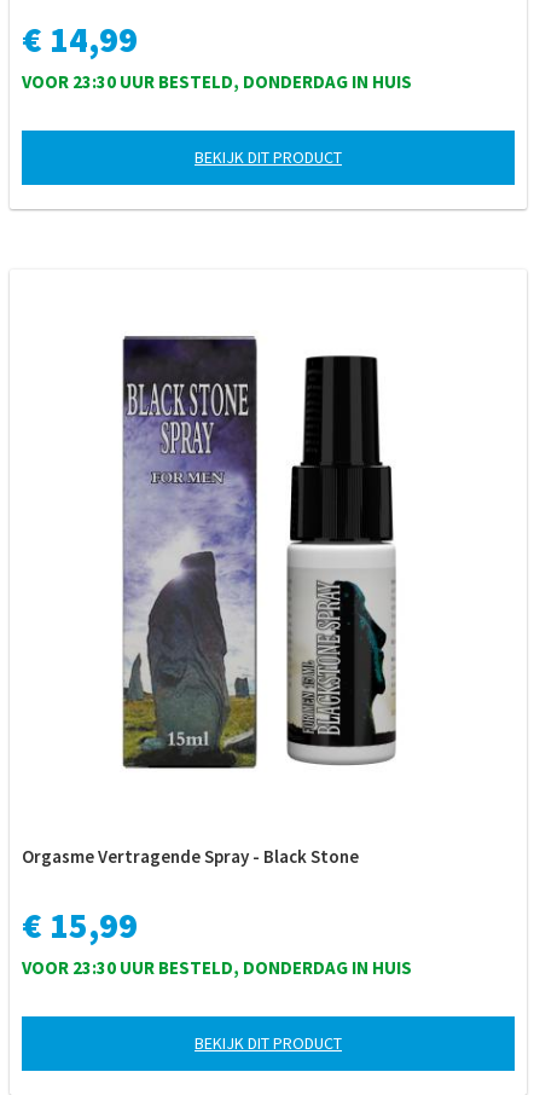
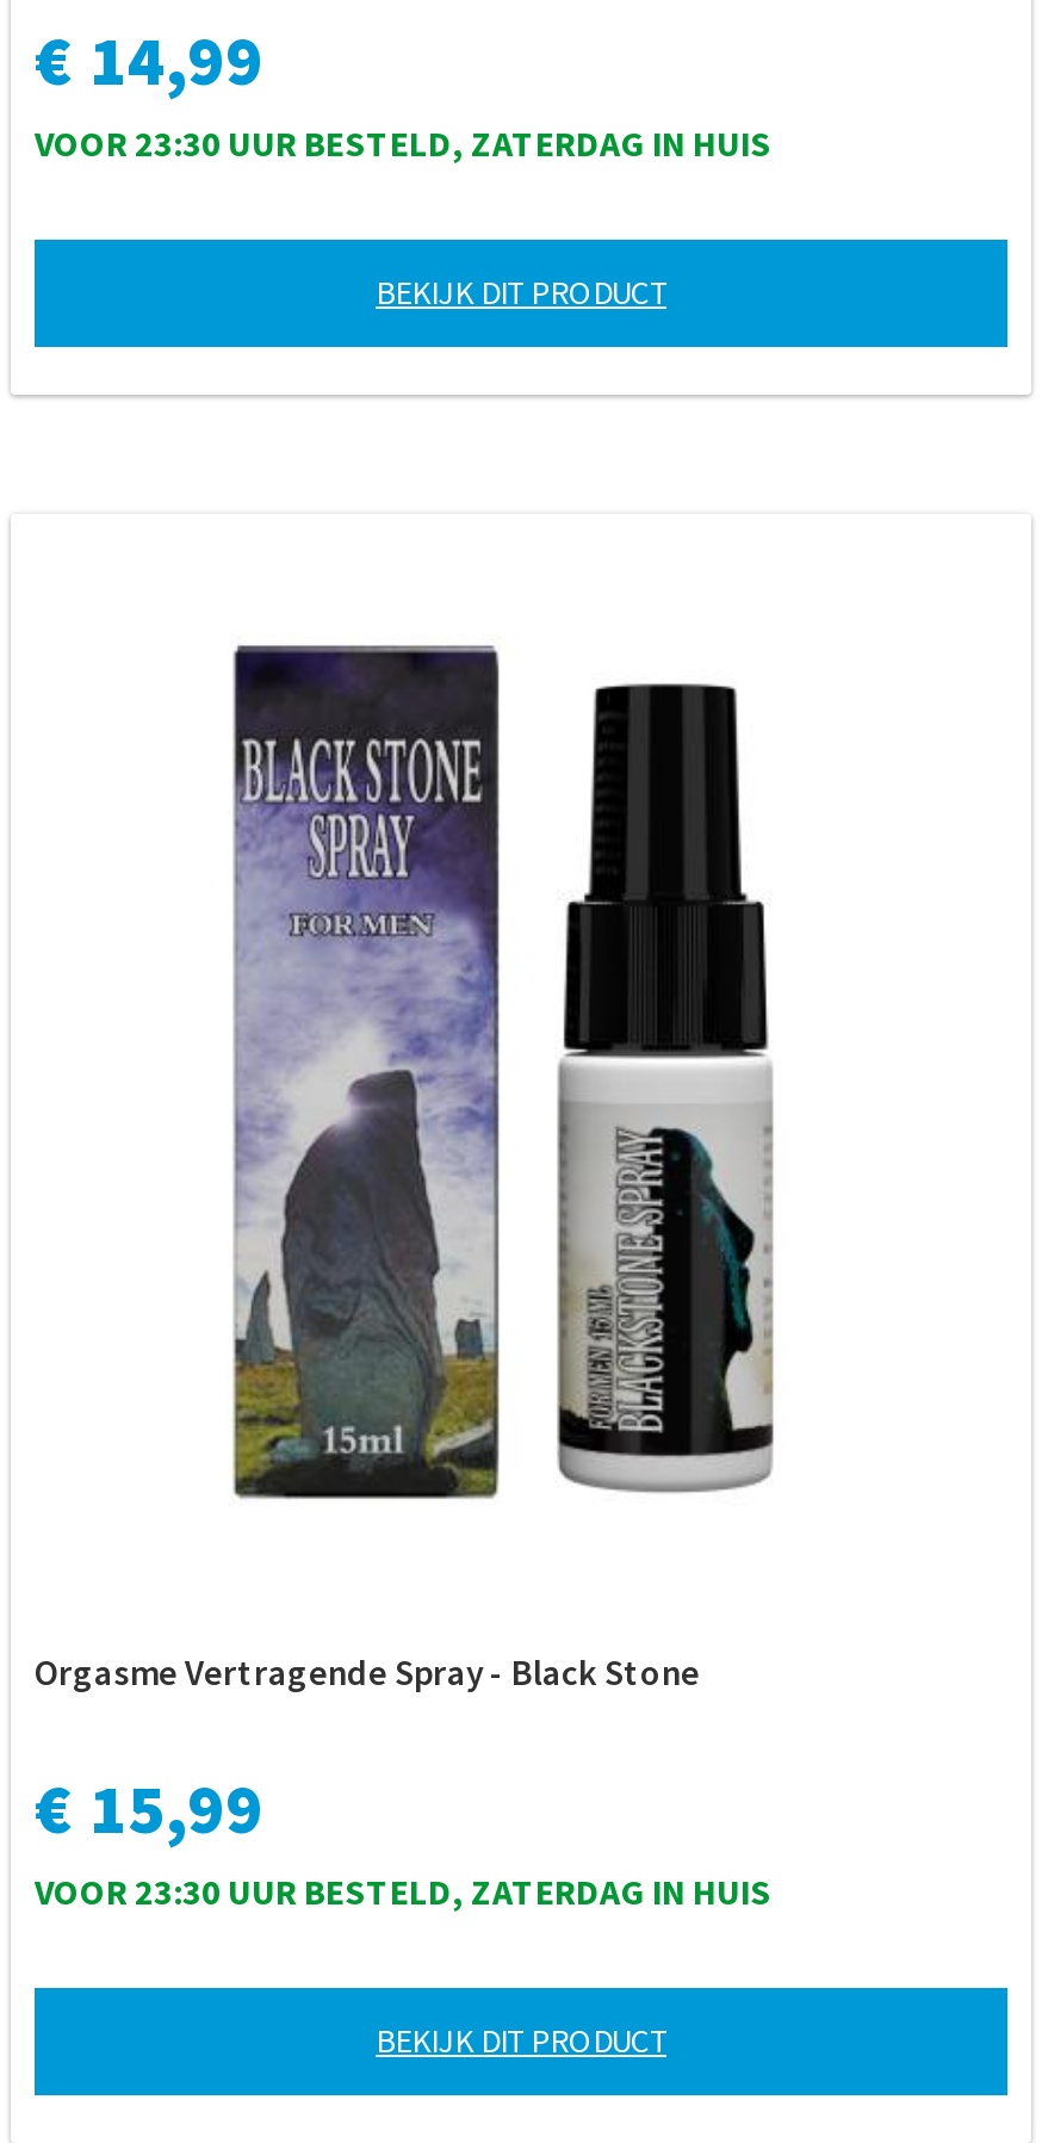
- VOOR 23:30 UUR BESTELD, DONDERDAG IN HUIS
+ VOOR 23:30 UUR BESTELD, ZATERDAG IN HUIS

- VOOR 23:30 UUR BESTELD, DONDERDAG IN HUIS
+ VOOR 23:30 UUR BESTELD, ZATERDAG IN HUIS
